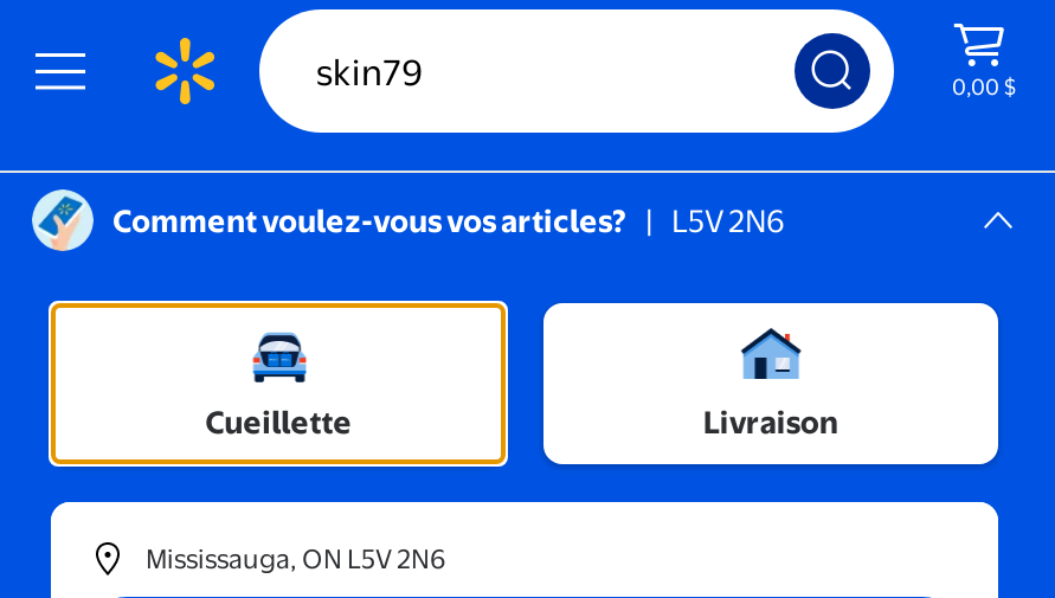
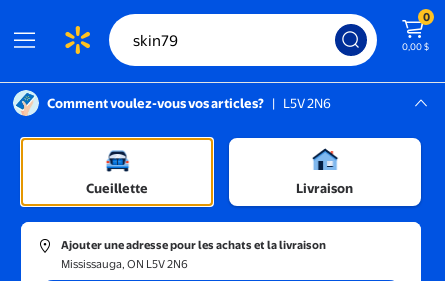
+ 0

+ Ajouter une adresse pour les achats et la livraison
